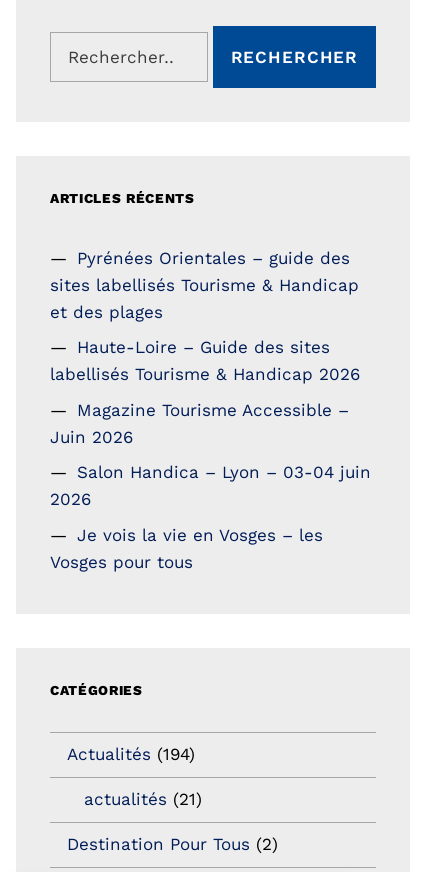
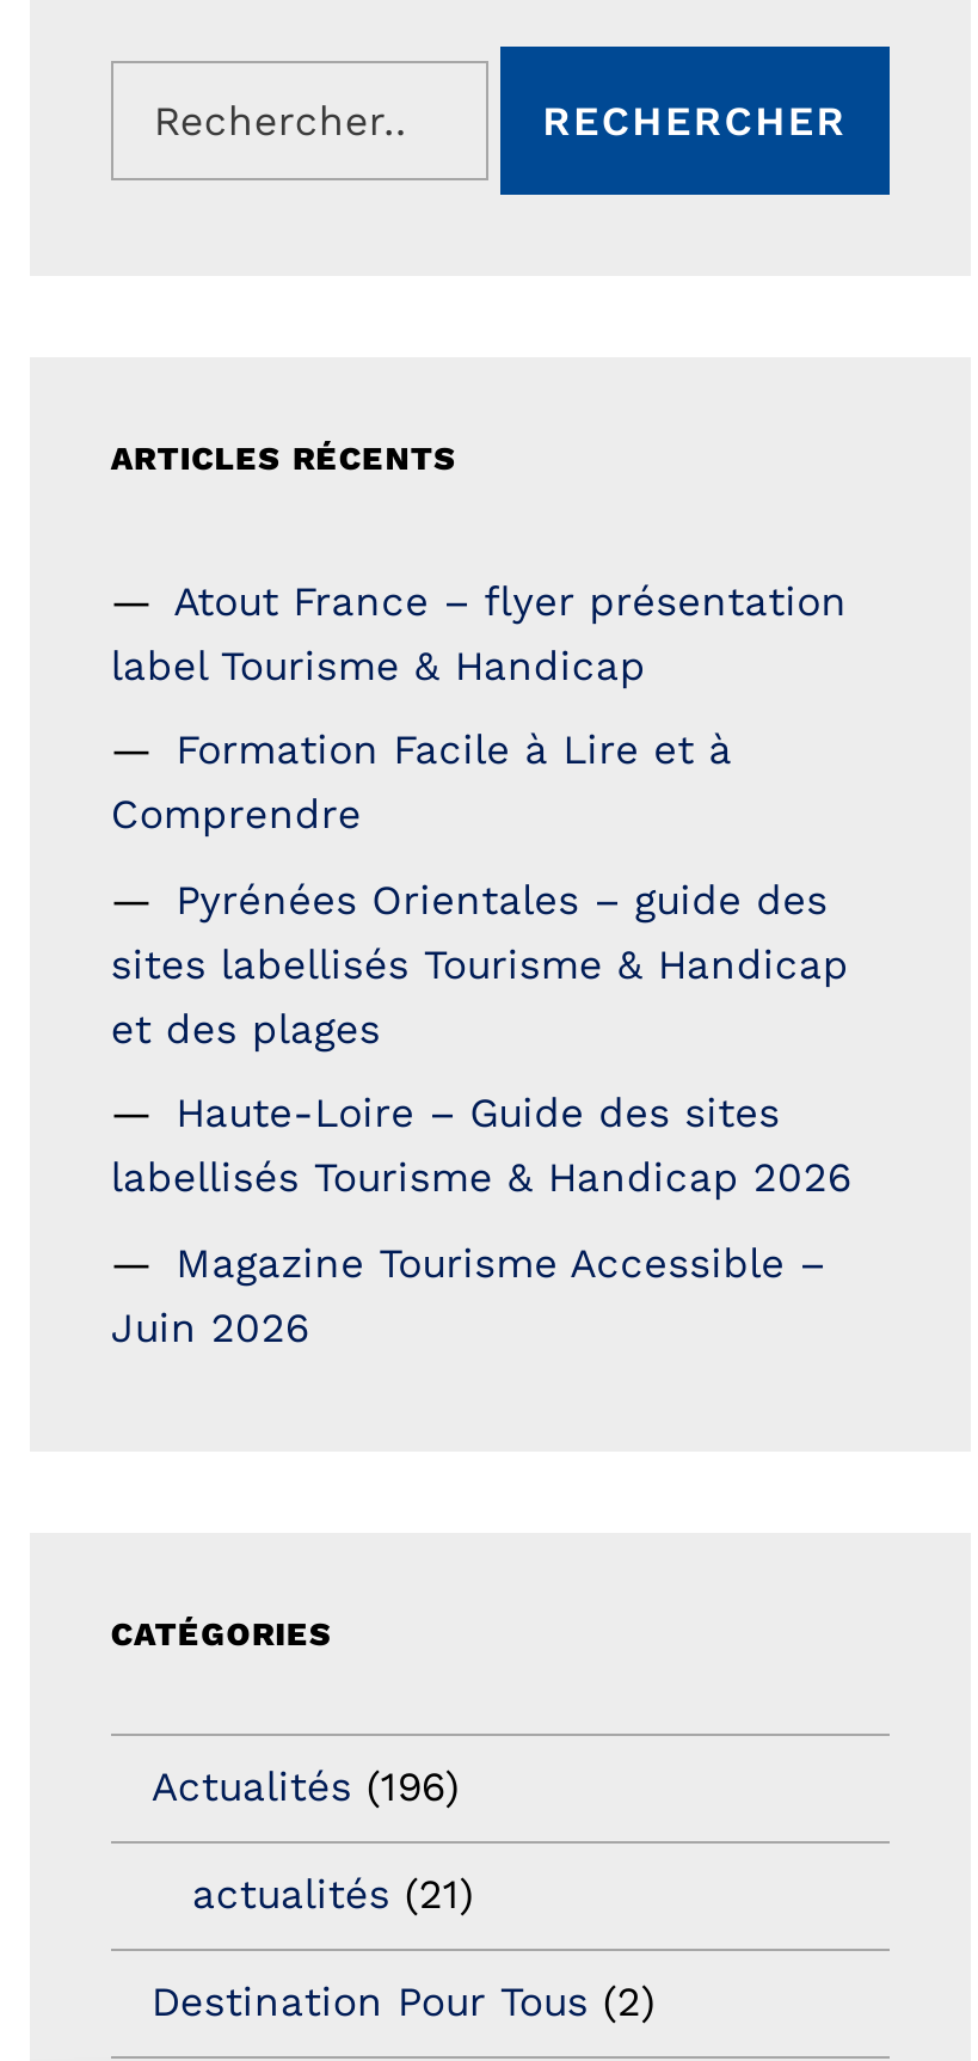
+ Atout France – flyer présentation
+ label Tourisme & Handicap
+ Formation Facile à Lire et à
+ Comprendre

moved down: Pyrénées Orientales – guide des | sites labellisés Tourisme & Handicap | et des plages | Haute-Loire – Guide des sites | labellisés Tourisme & Handicap 2026 | Magazine Tourisme Accessible – | Juin 2026

- Salon Handica – Lyon – 03-04 juin
- 2026
- Je vois la vie en Vosges – les
- Vosges pour tous

- Actualités (194)
+ Actualités (196)
